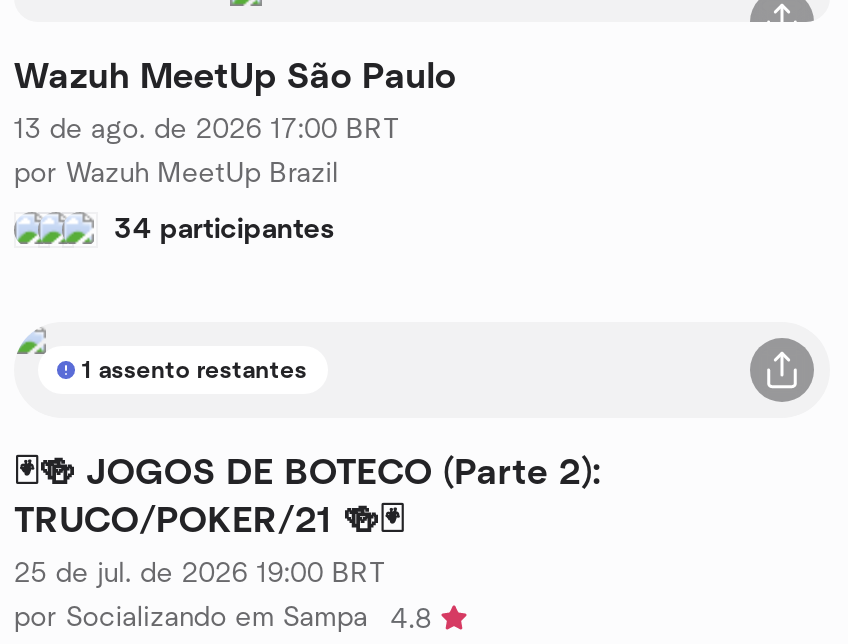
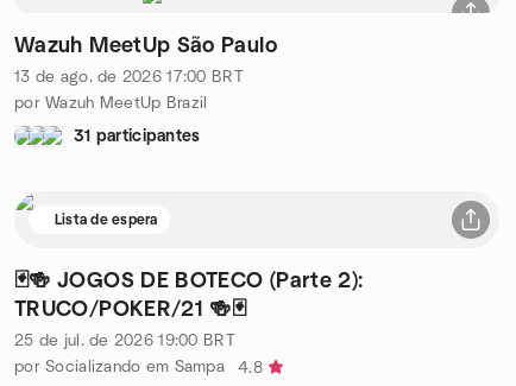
- 34 participantes
+ 31 participantes

- 1 assento restantes
+ Lista de espera
